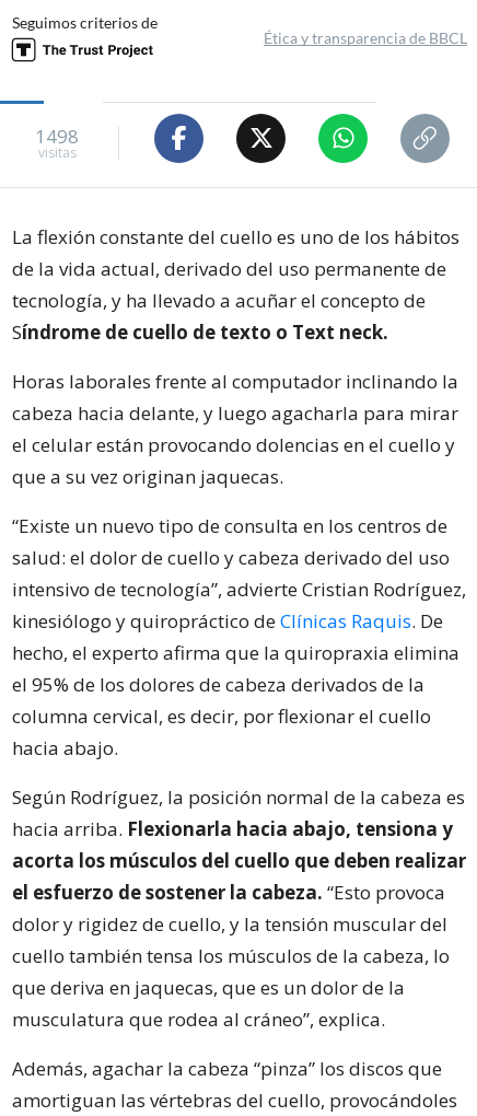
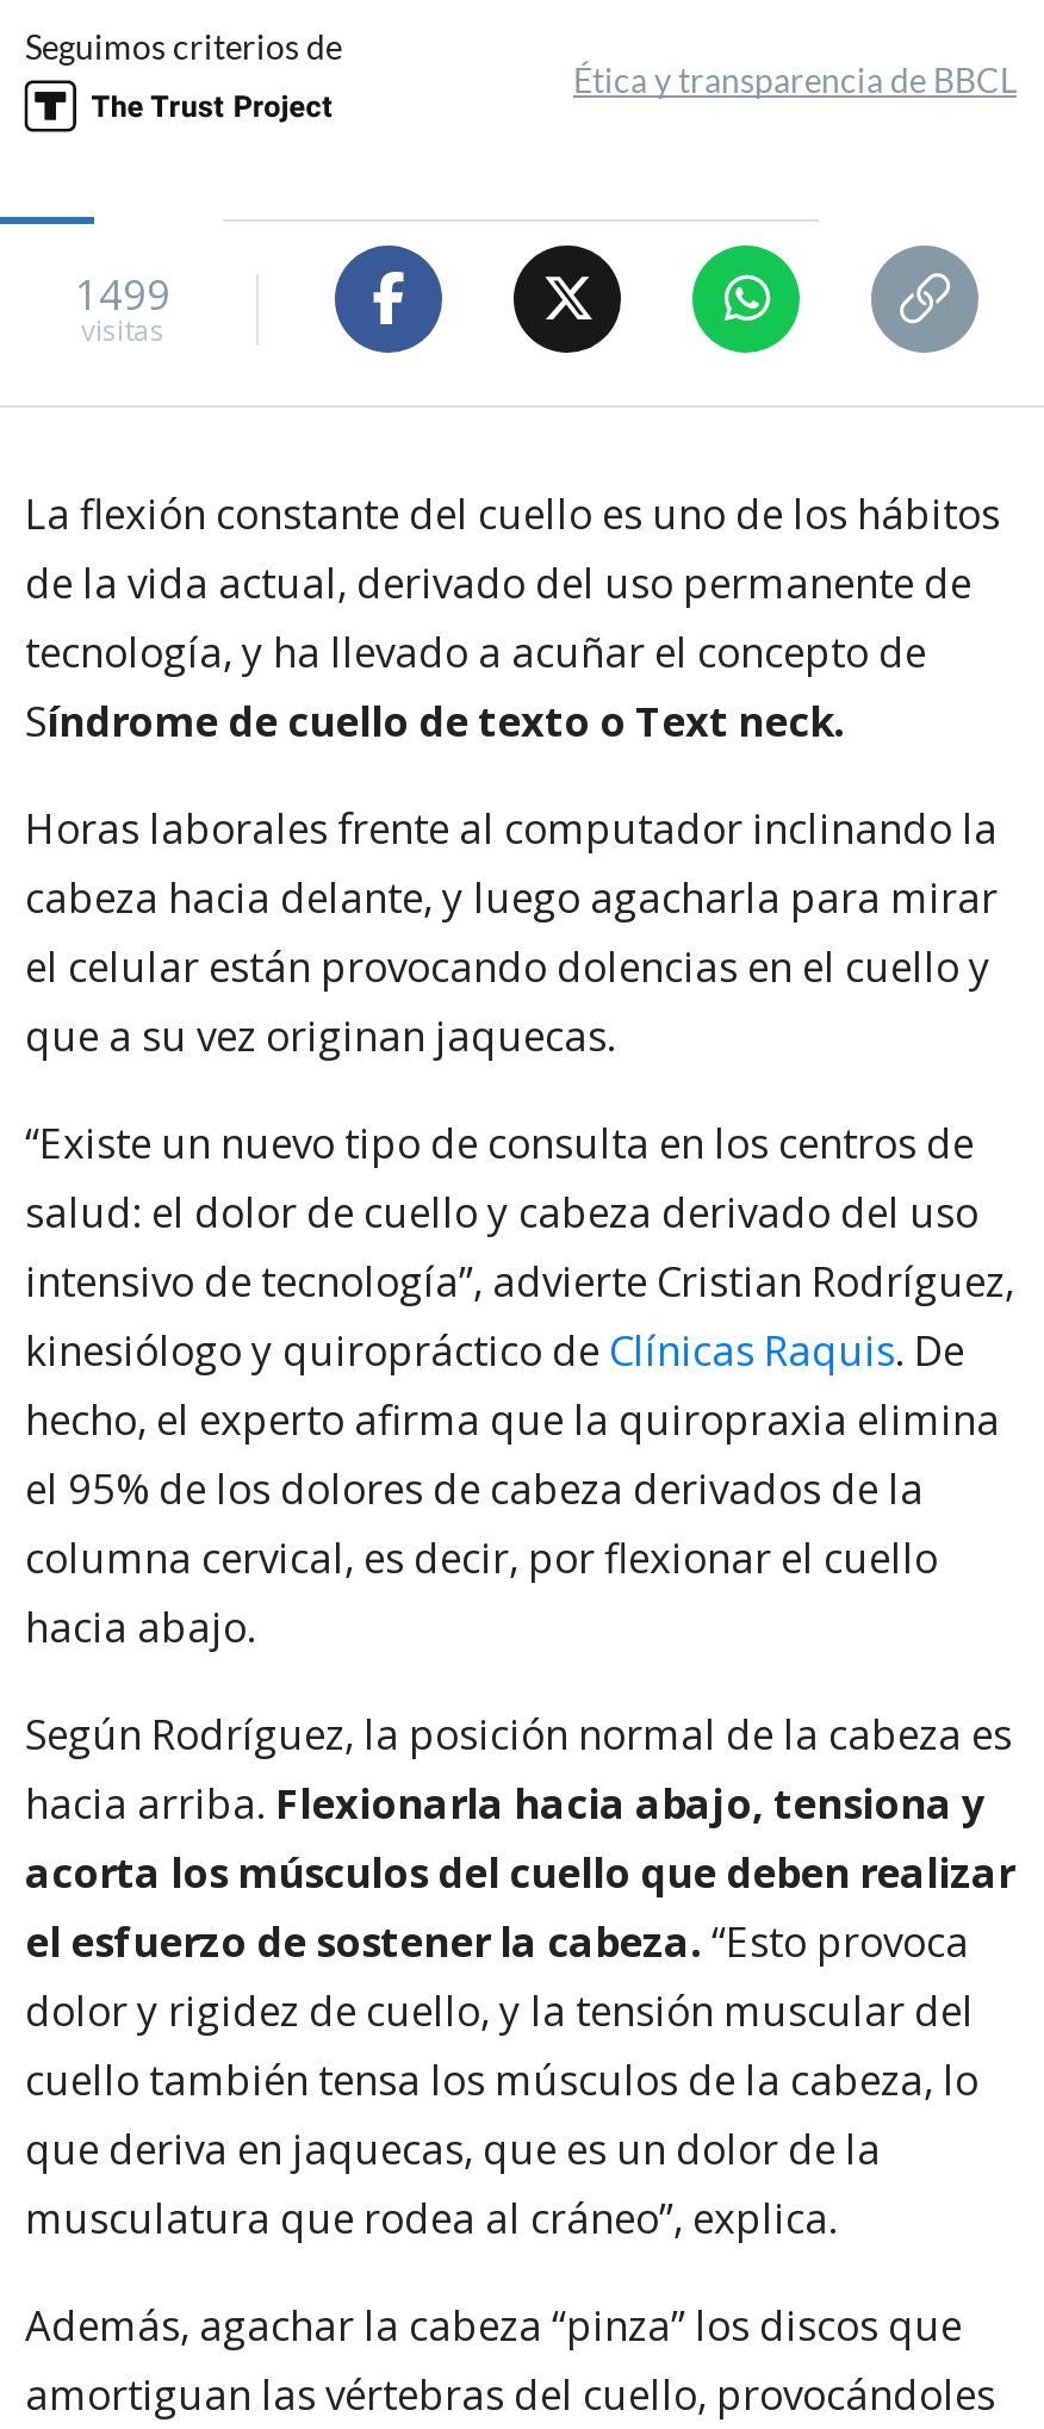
- 1498
+ 1499
